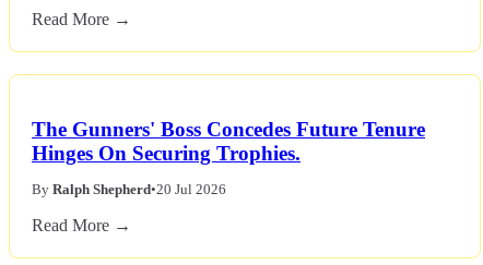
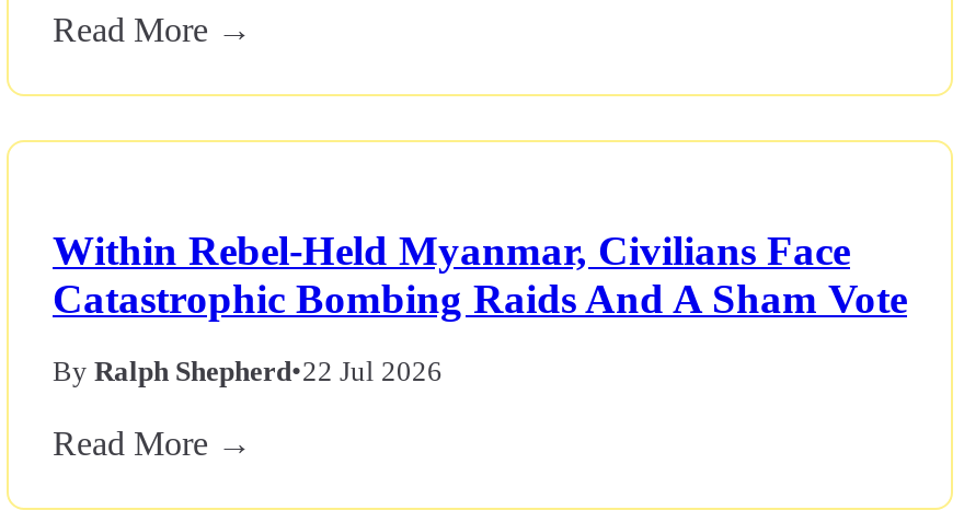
- The Gunners' Boss Concedes Future Tenure
- Hinges On Securing Trophies.
+ Within Rebel-Held Myanmar, Civilians Face
+ Catastrophic Bombing Raids And A Sham Vote

- By Ralph Shepherd•20 Jul 2026
+ By Ralph Shepherd•22 Jul 2026
